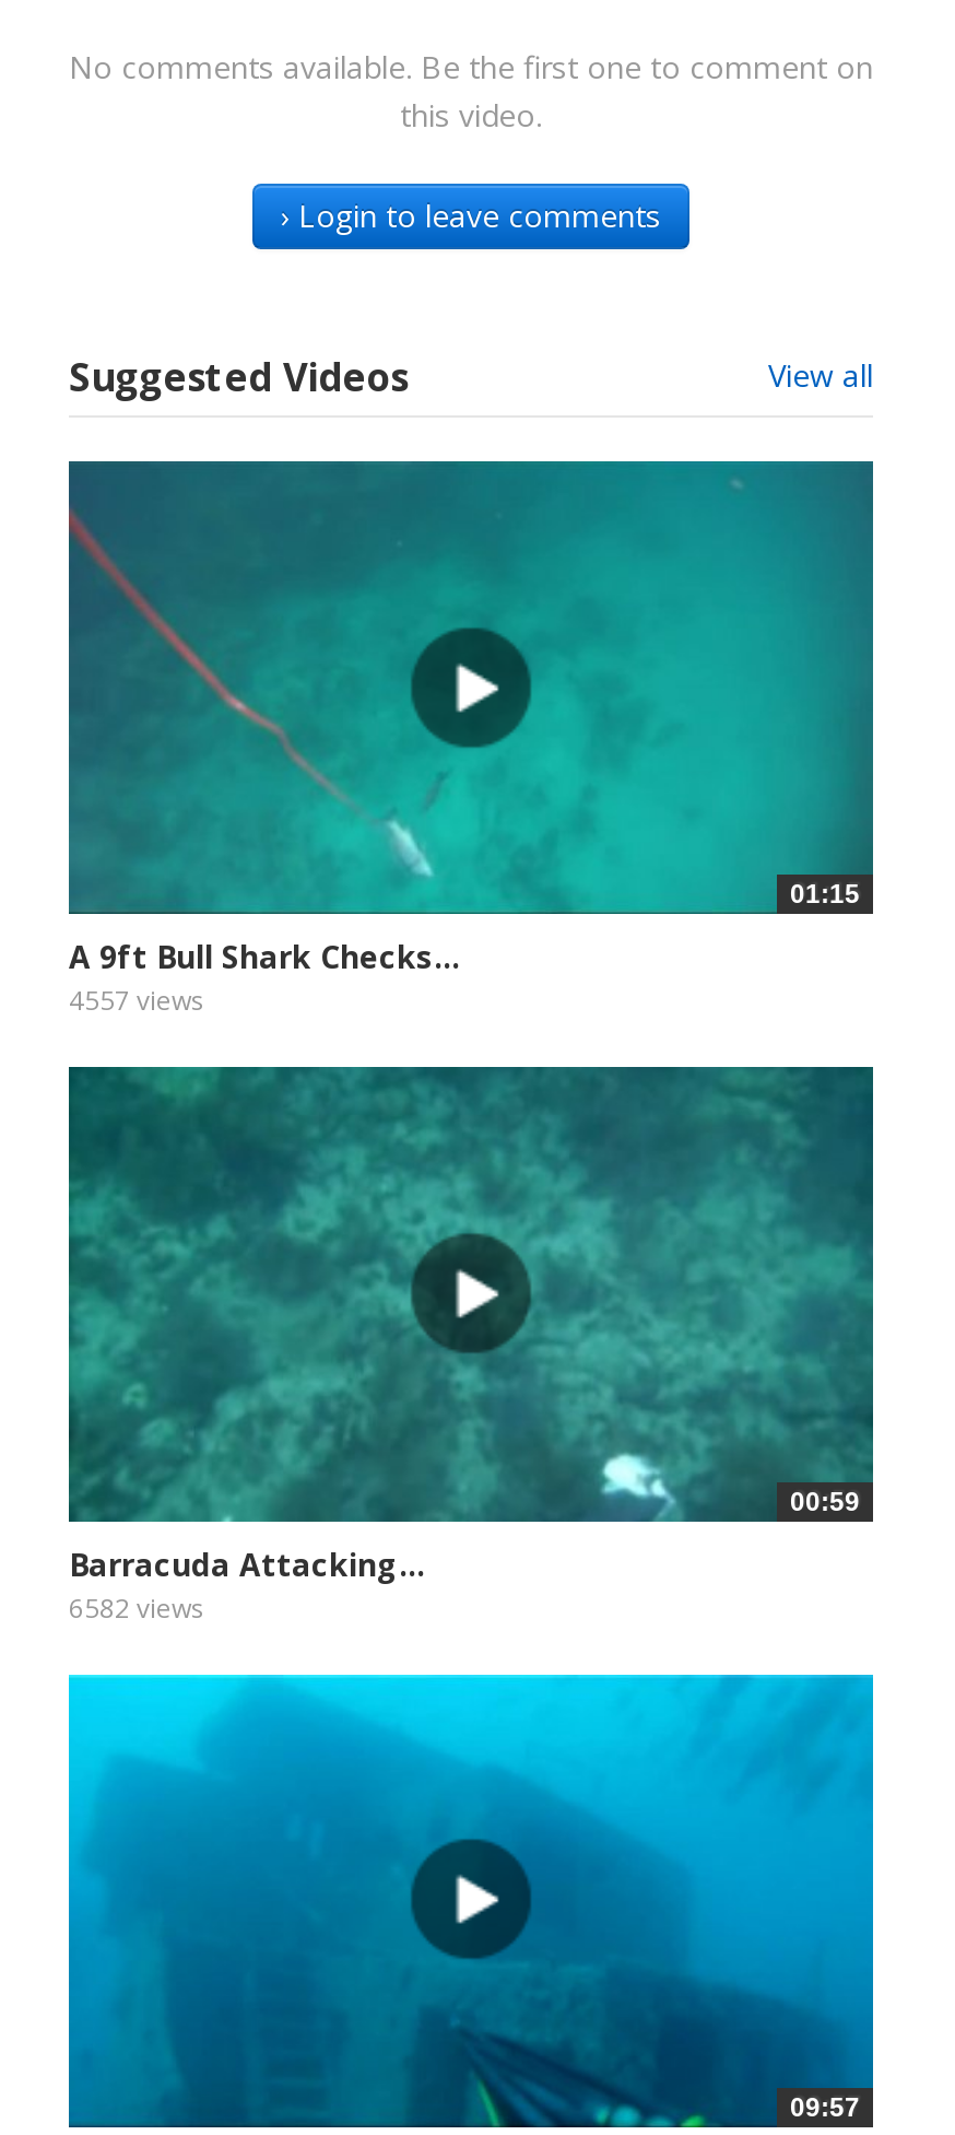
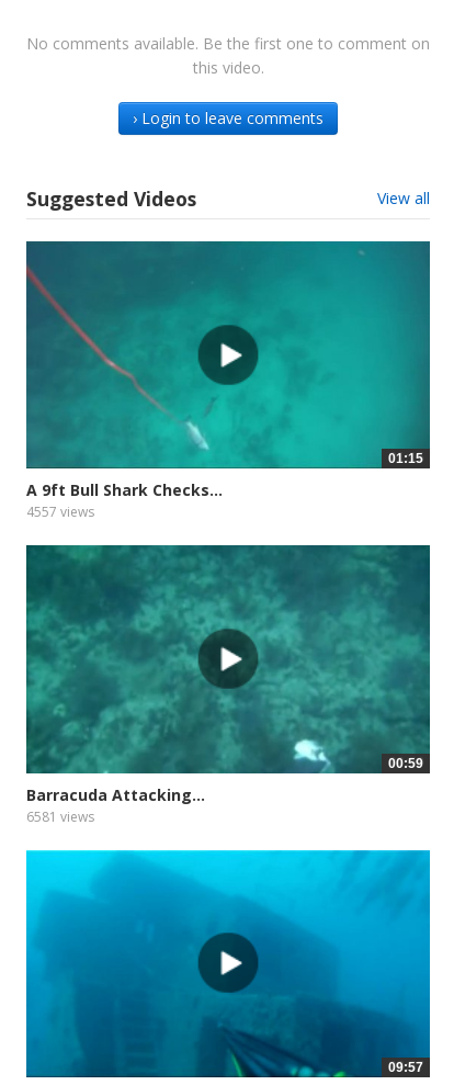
- 6582 views
+ 6581 views
